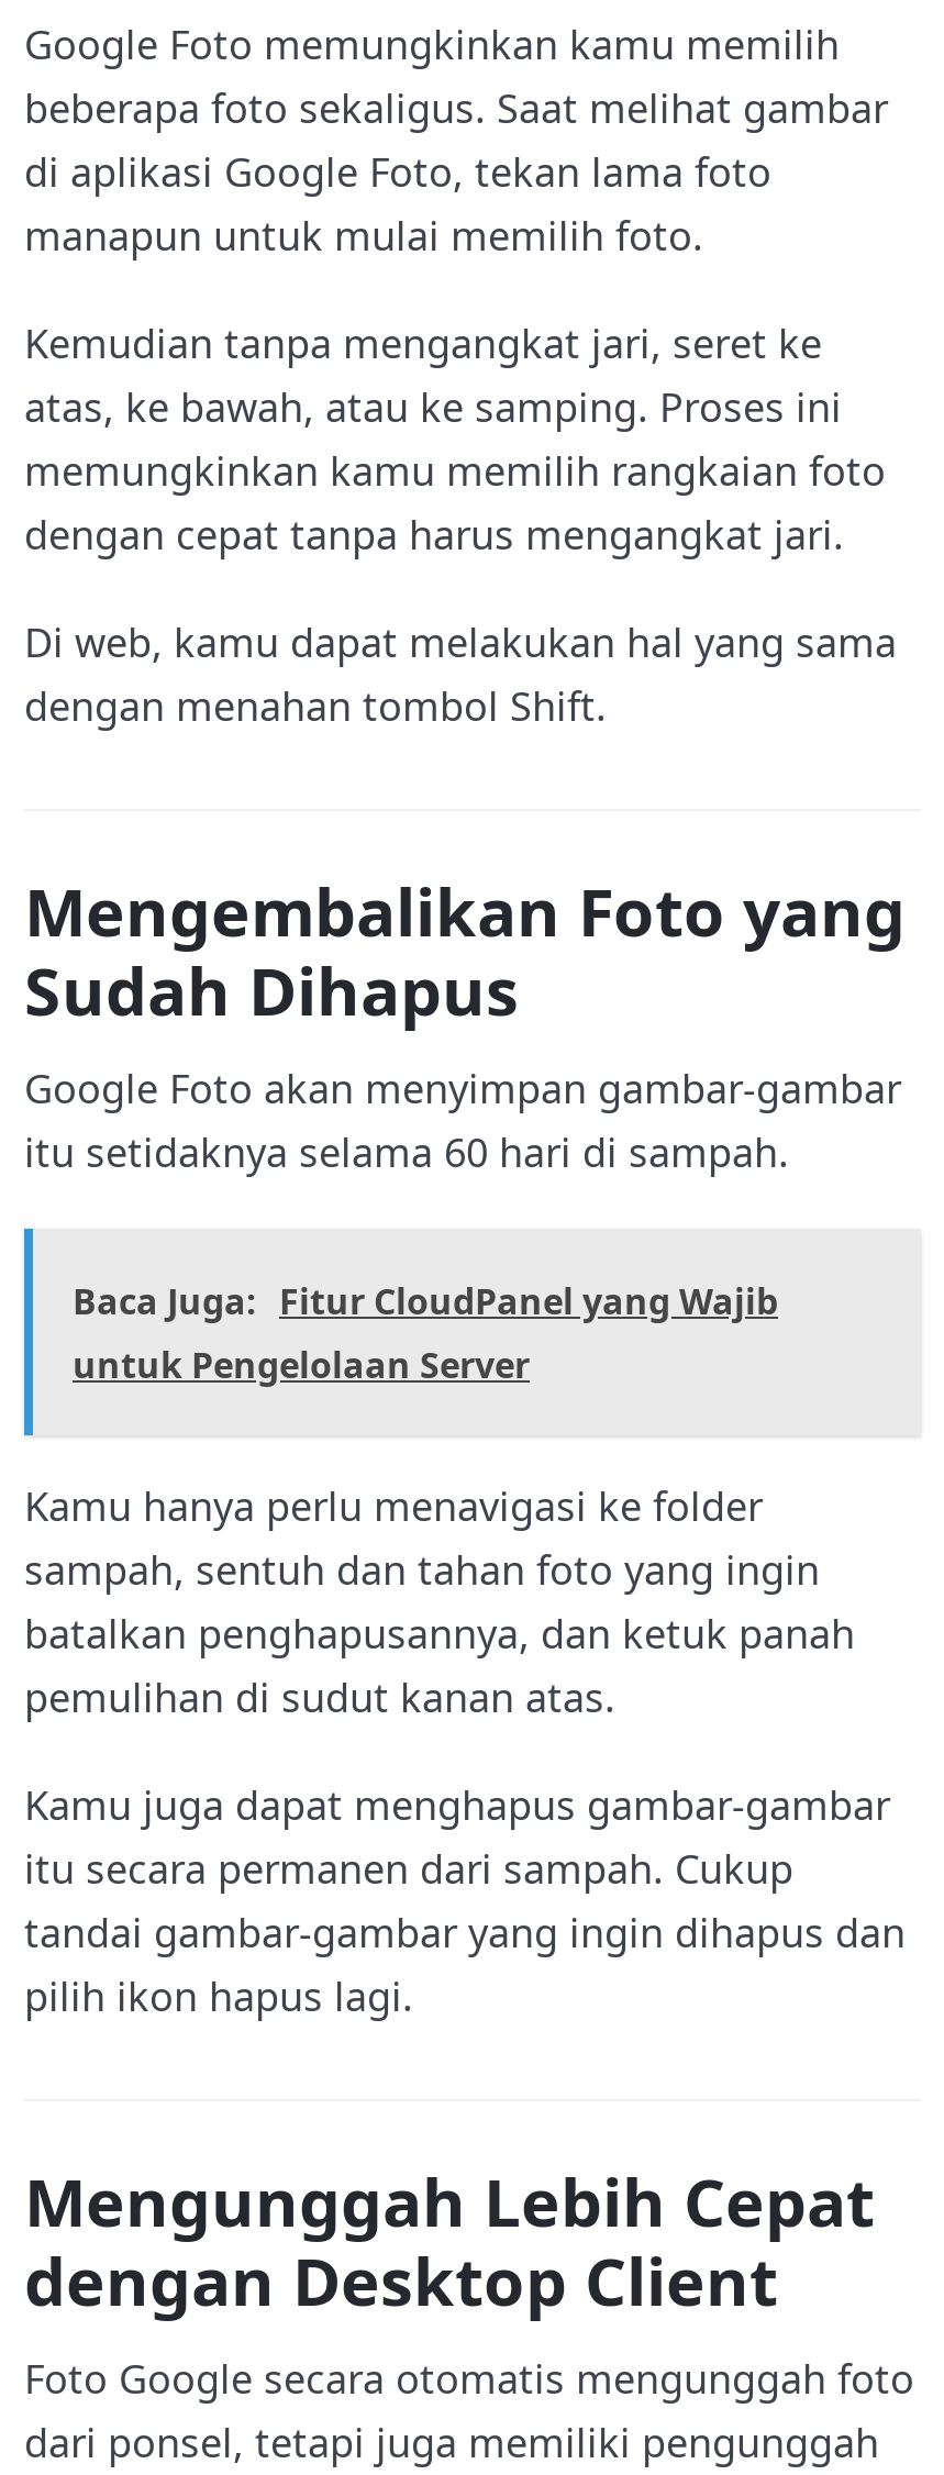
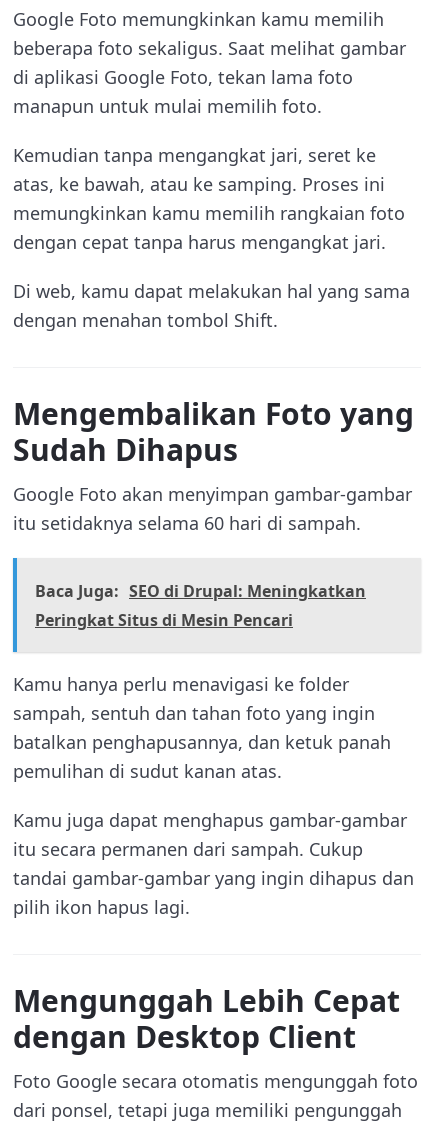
- Baca Juga: Fitur CloudPanel yang Wajib
- untuk Pengelolaan Server
+ Baca Juga: SEO di Drupal: Meningkatkan
+ Peringkat Situs di Mesin Pencari
